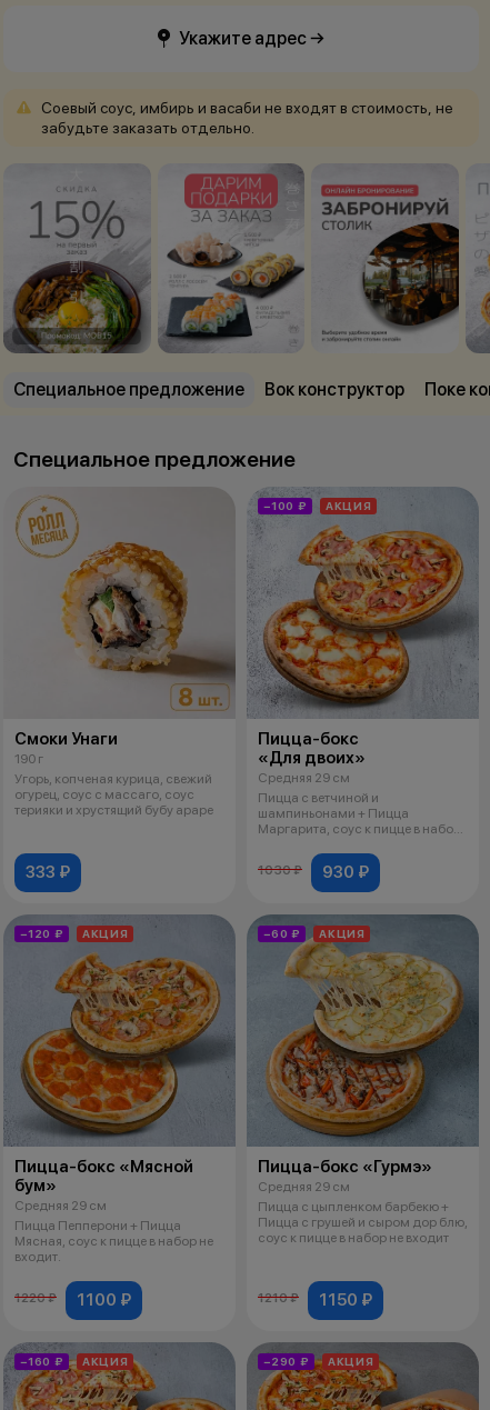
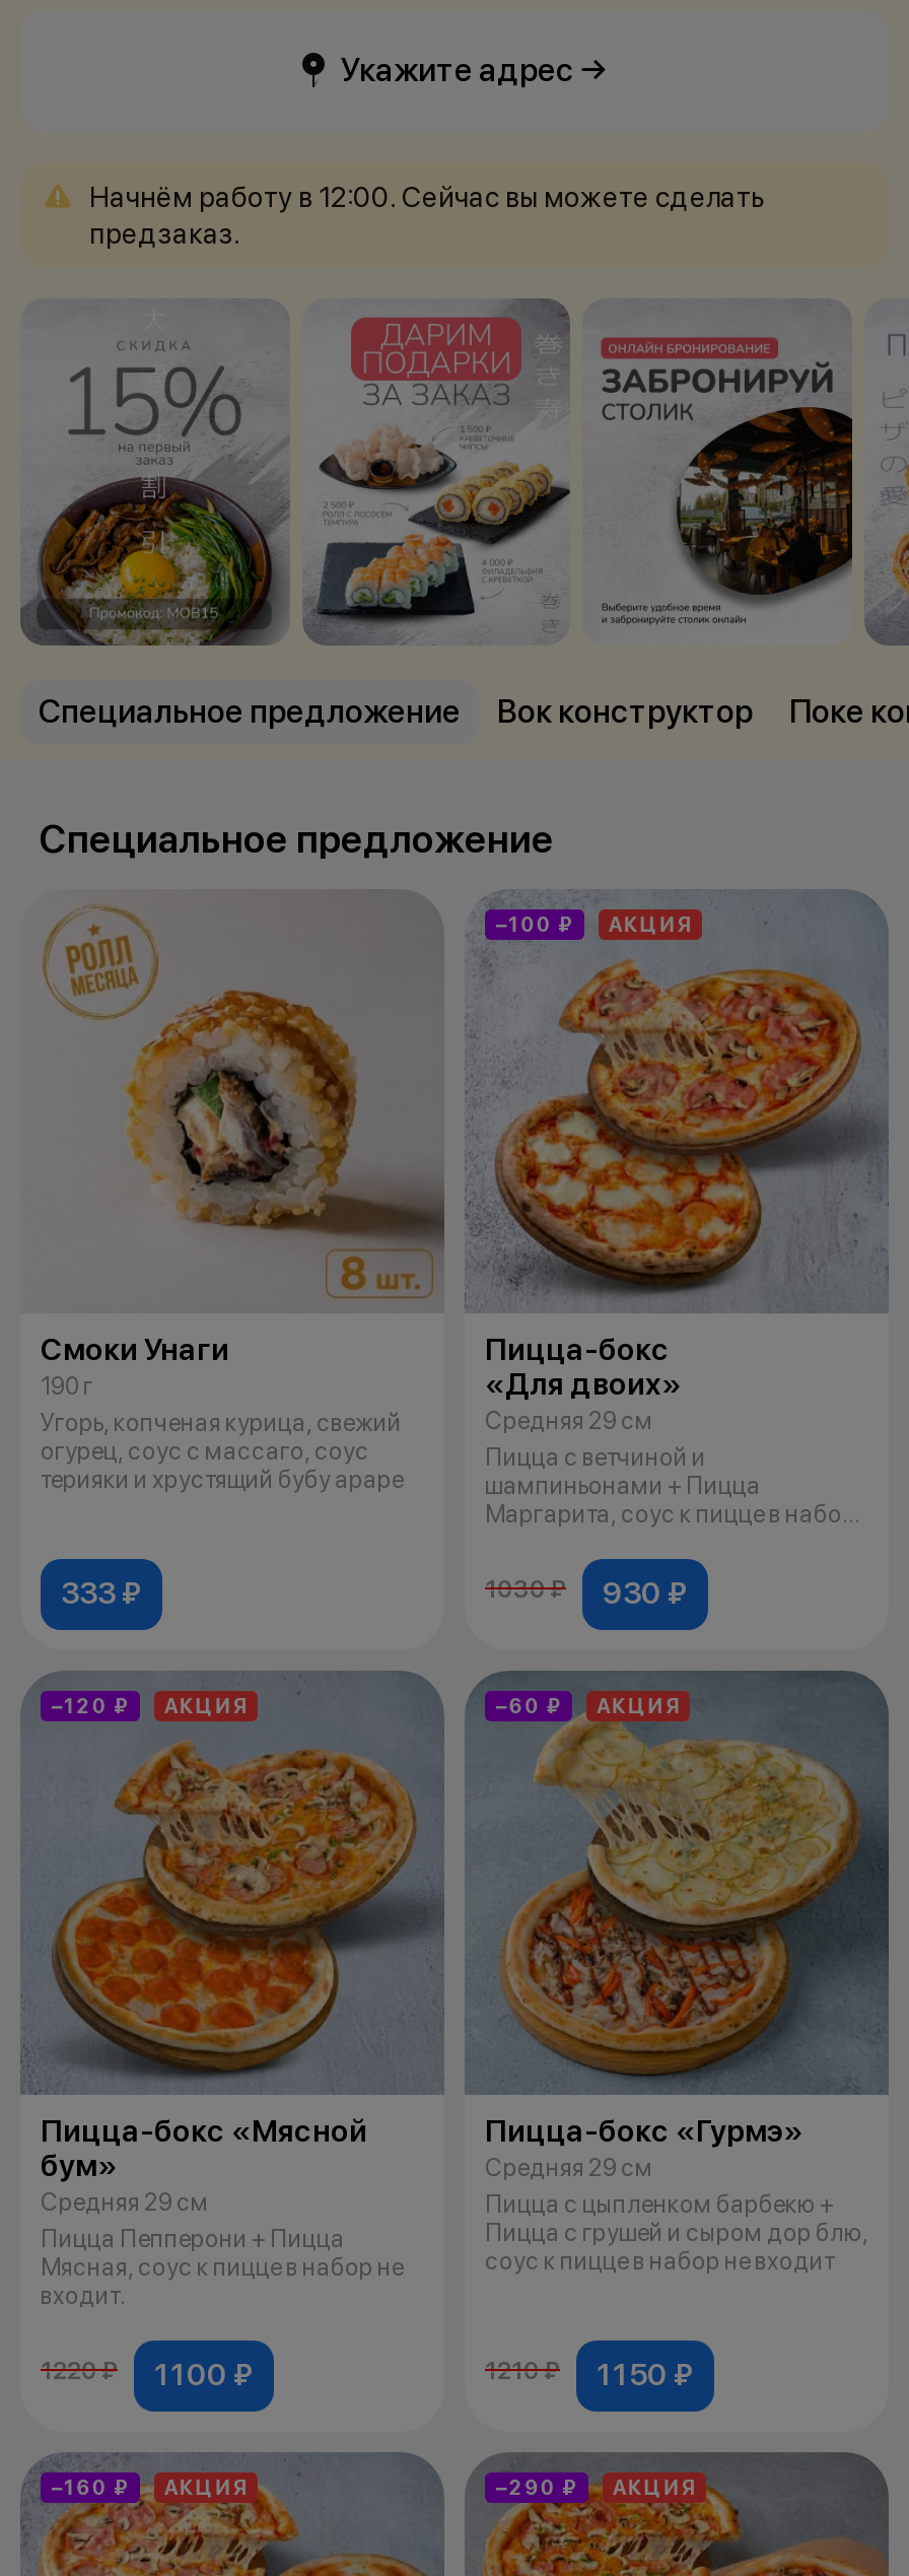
- Соевый соус, имбирь и васаби не входят в стоимость, не
- забудьте заказать отдельно.
+ Начнём работу в 12:00. Сейчас вы можете сделать
+ предзаказ.
